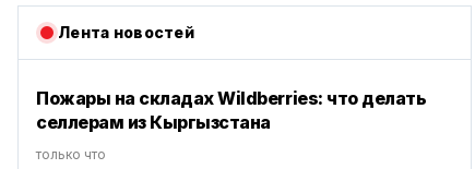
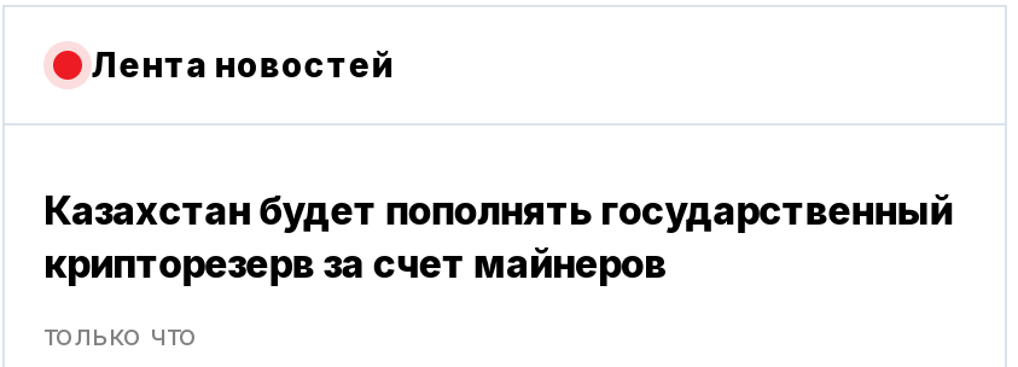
- Пожары на складах Wildberries: что делать
- селлерам из Кыргызстана
+ Казахстан будет пополнять государственный
+ крипторезерв за счет майнеров
